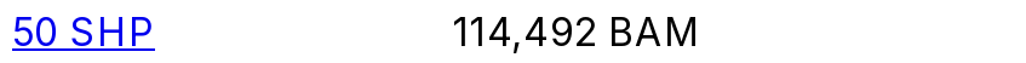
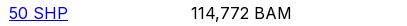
- 114,492 BAM
+ 114,772 BAM
